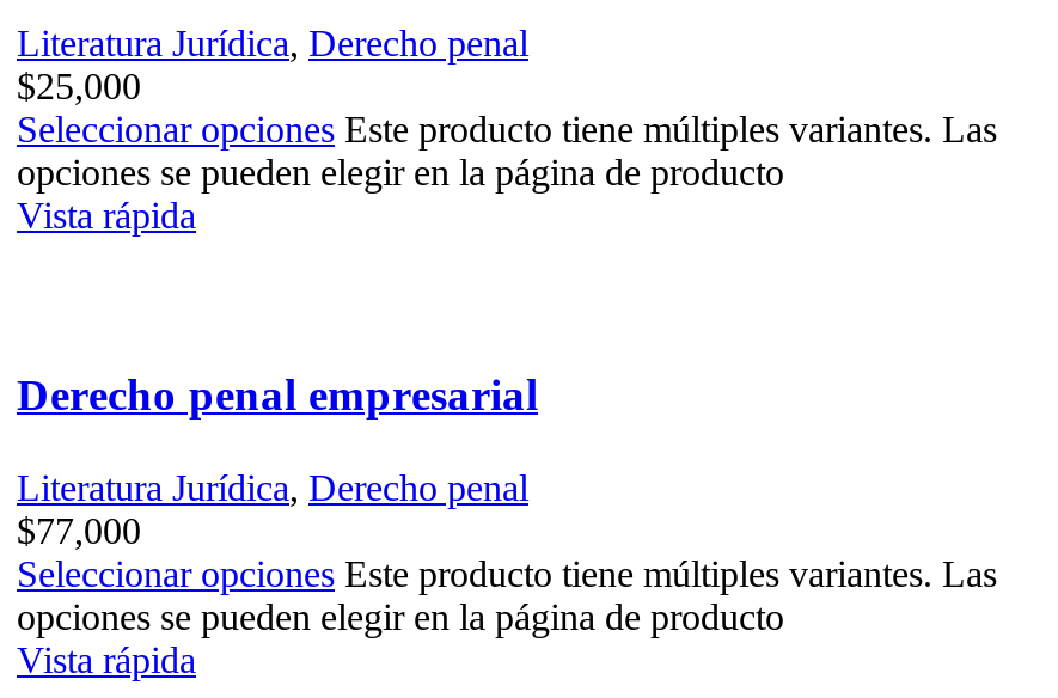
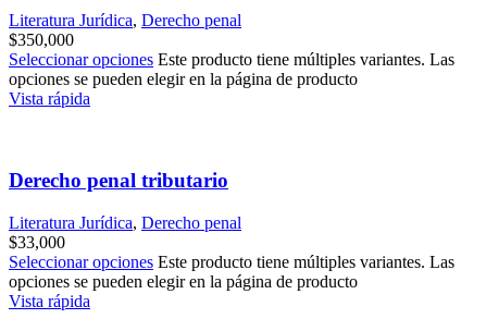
- $25,000
+ $350,000

- Derecho penal empresarial
+ Derecho penal tributario

- $77,000
+ $33,000
